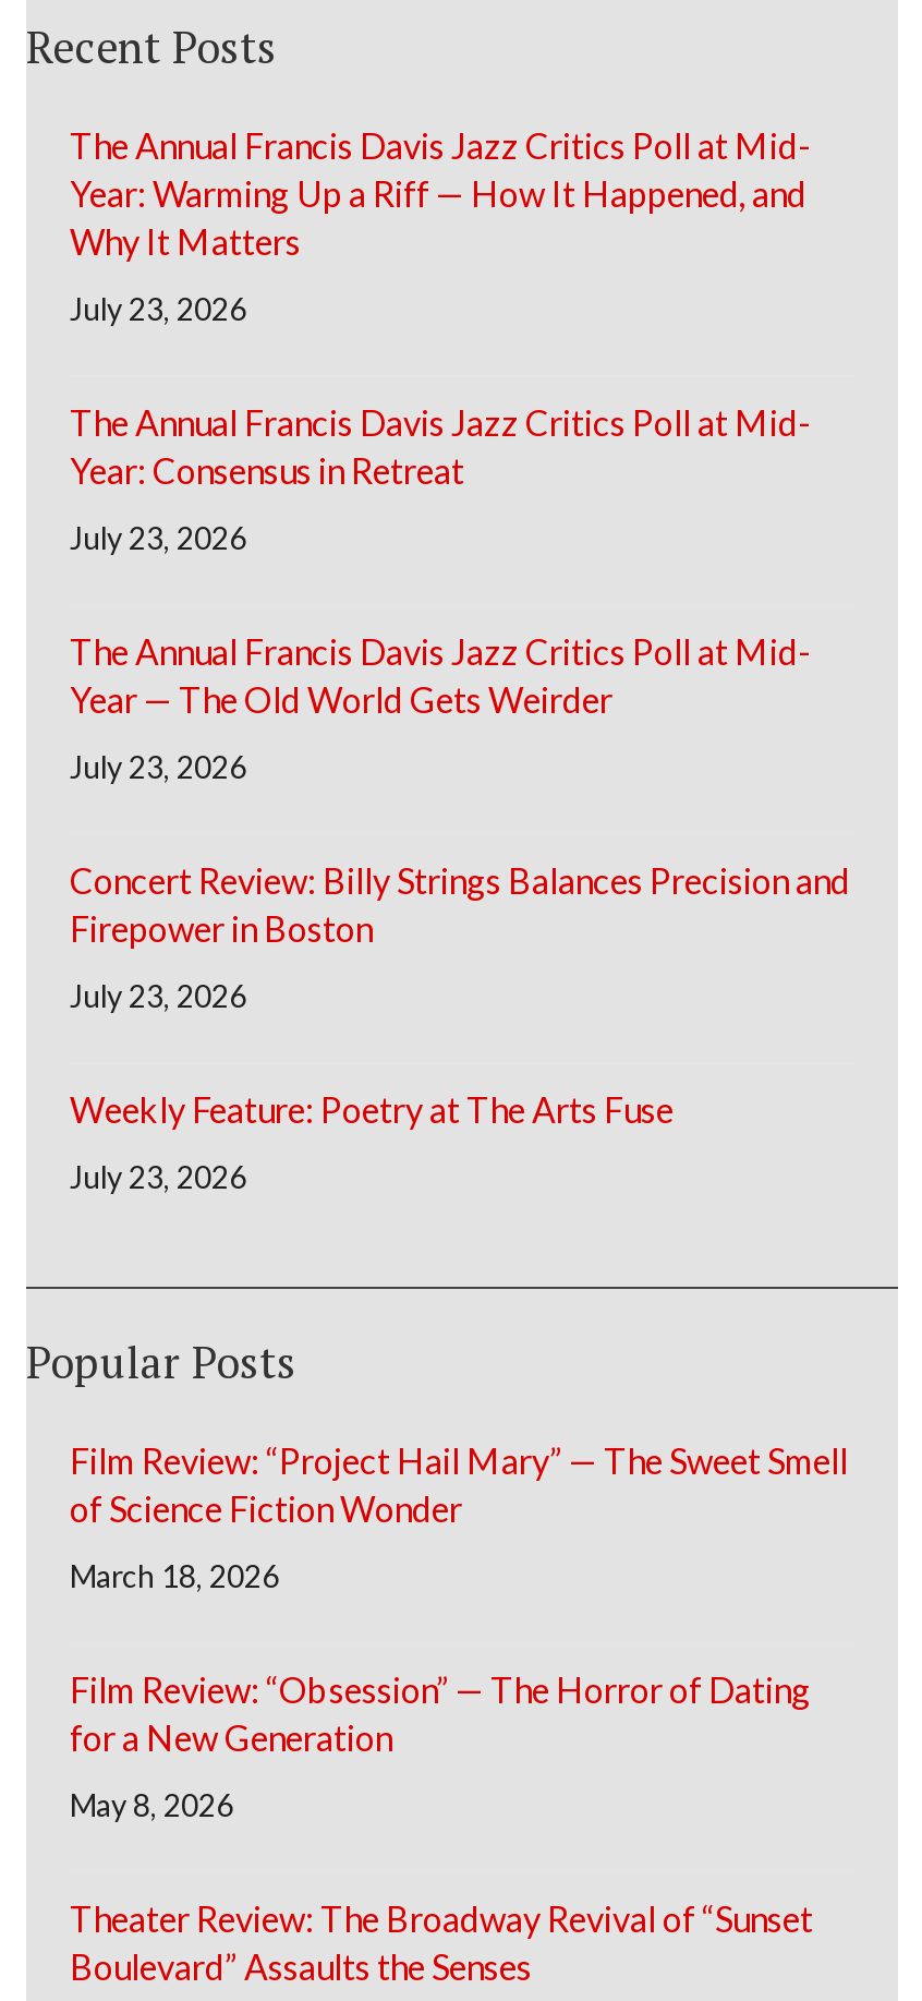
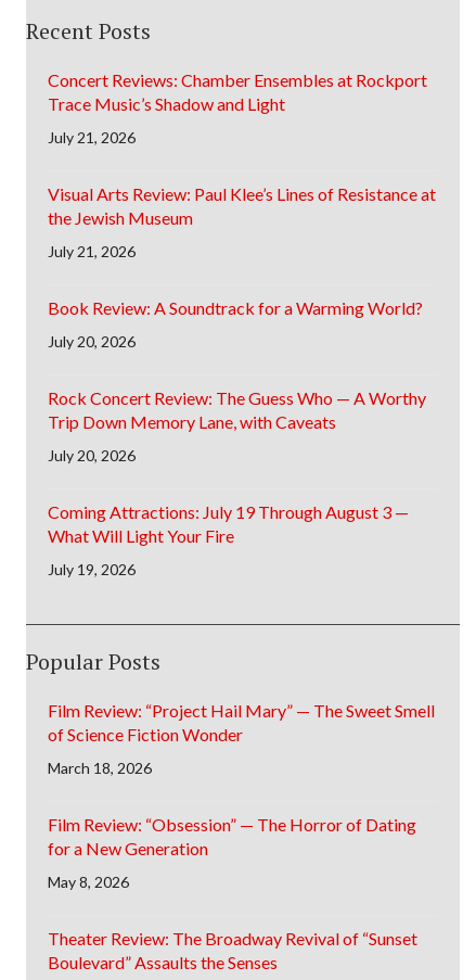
- The Annual Francis Davis Jazz Critics Poll at Mid-
- Year: Warming Up a Riff — How It Happened, and
- Why It Matters
+ Concert Reviews: Chamber Ensembles at Rockport
+ Trace Music’s Shadow and Light

- July 23, 2026
+ July 21, 2026

- The Annual Francis Davis Jazz Critics Poll at Mid-
- Year: Consensus in Retreat
+ Visual Arts Review: Paul Klee’s Lines of Resistance at
+ the Jewish Museum

- July 23, 2026
+ July 21, 2026

- The Annual Francis Davis Jazz Critics Poll at Mid-
- Year — The Old World Gets Weirder
+ Book Review: A Soundtrack for a Warming World?

- July 23, 2026
+ July 20, 2026

- Concert Review: Billy Strings Balances Precision and
- Firepower in Boston
+ Rock Concert Review: The Guess Who — A Worthy
+ Trip Down Memory Lane, with Caveats

- July 23, 2026
+ July 20, 2026

- Weekly Feature: Poetry at The Arts Fuse
+ Coming Attractions: July 19 Through August 3 —
+ What Will Light Your Fire

- July 23, 2026
+ July 19, 2026
